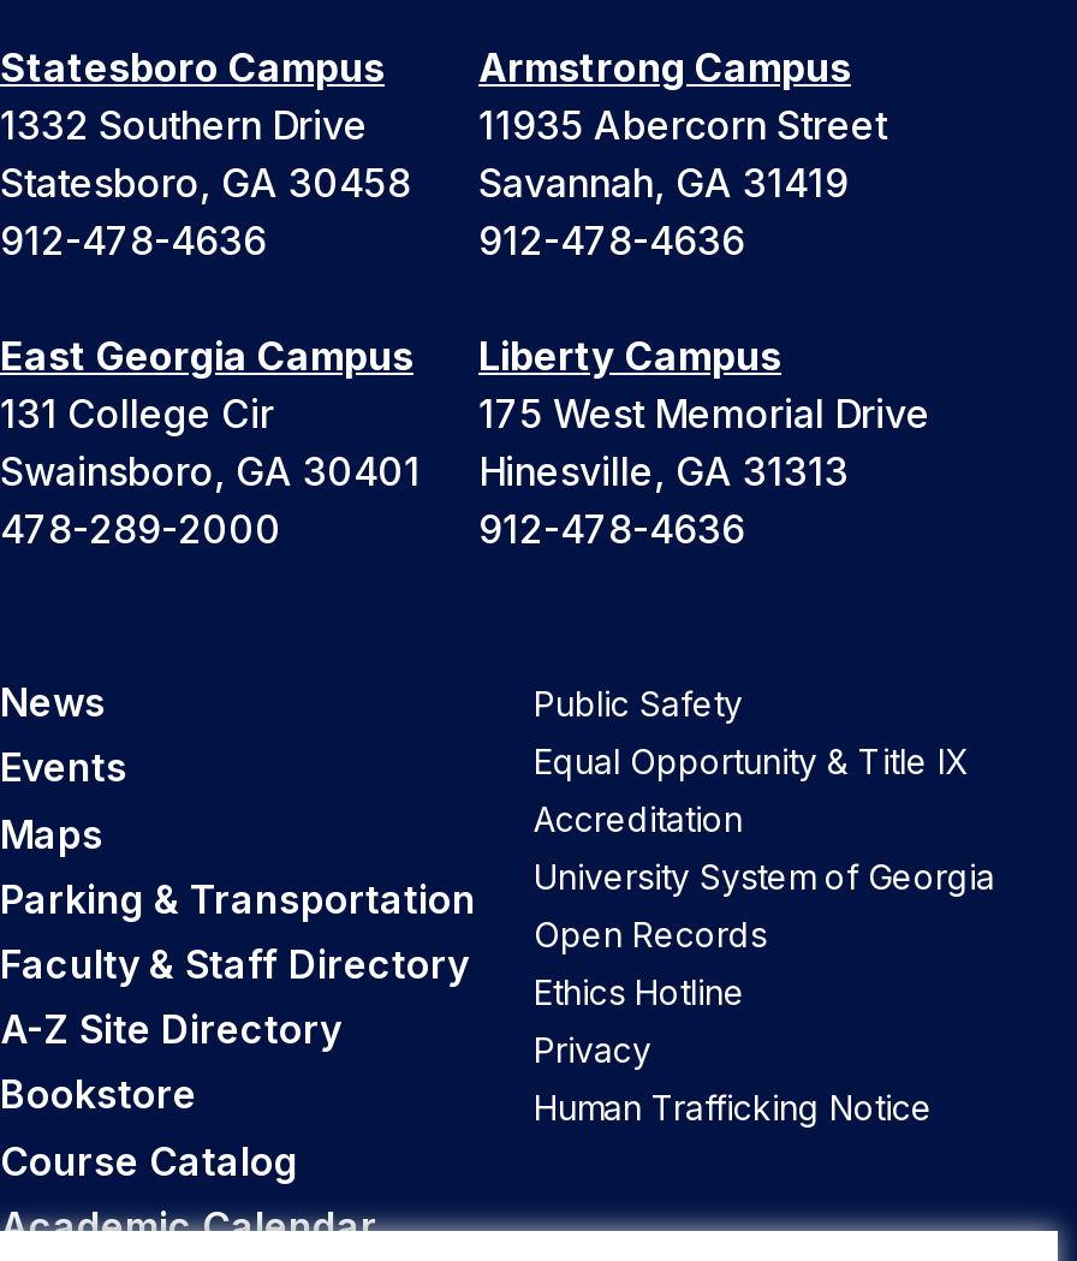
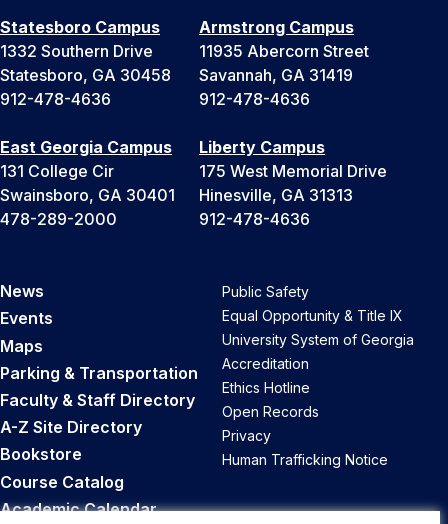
moved down: Accreditation

moved up: University System of Georgia

moved down: Open Records

moved up: Ethics Hotline
